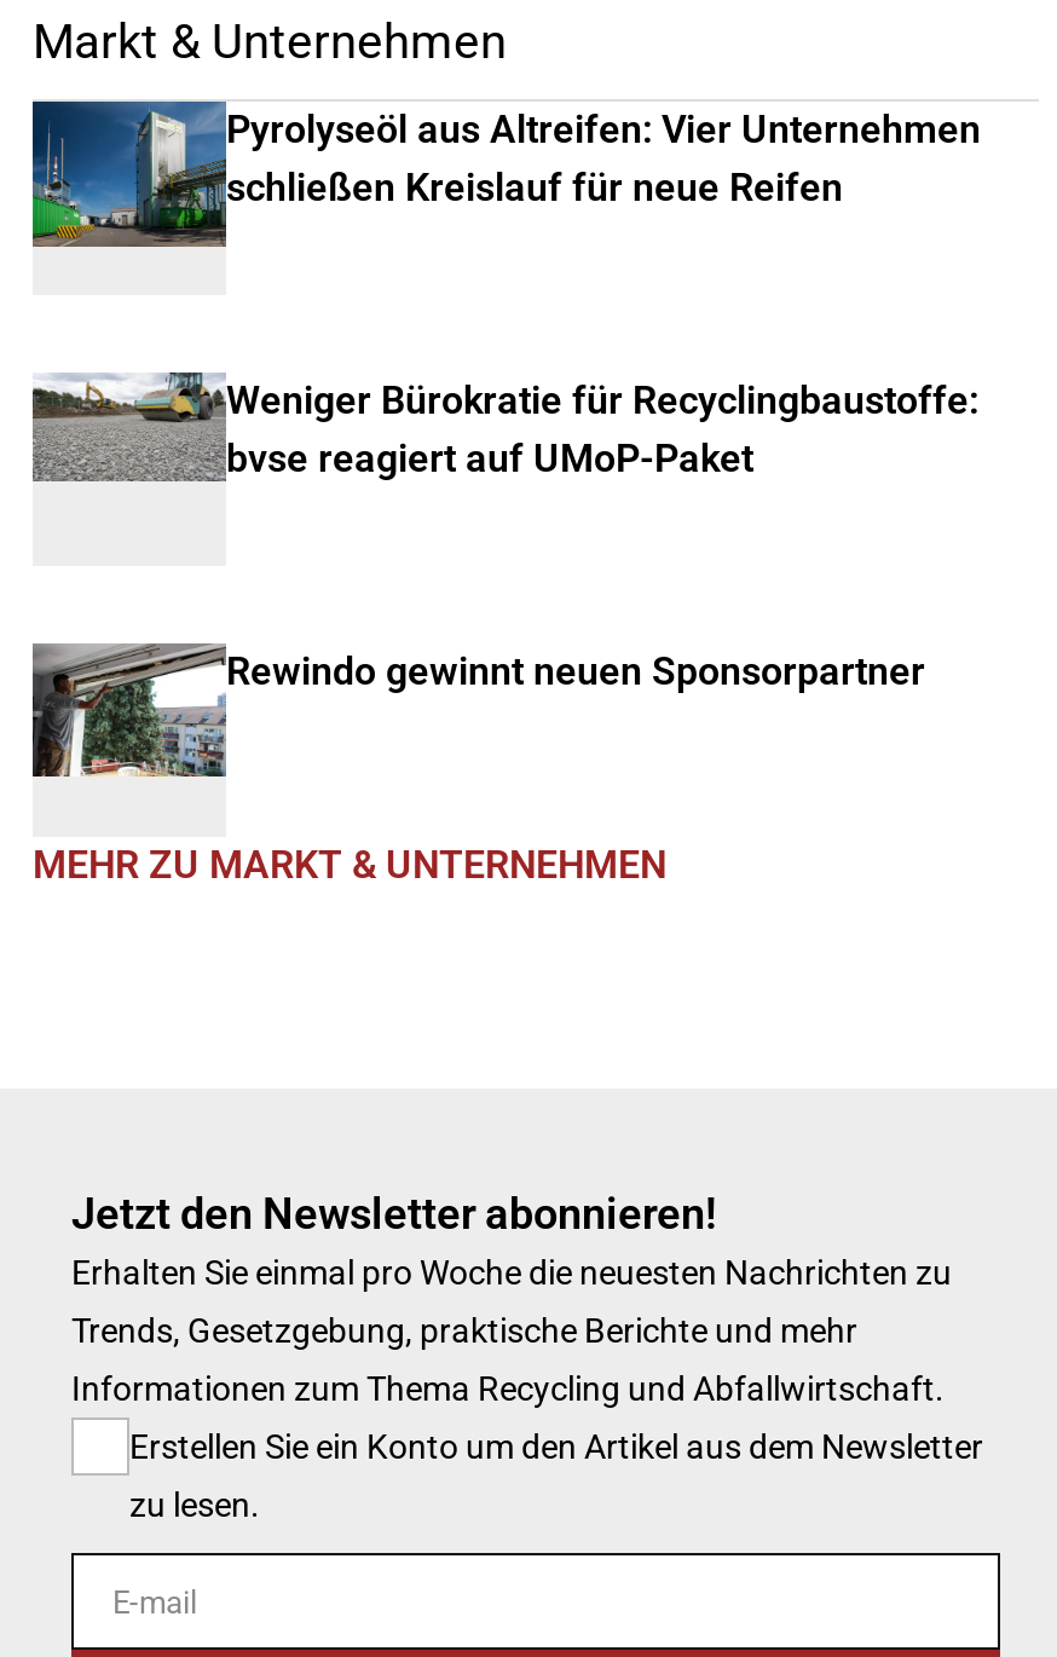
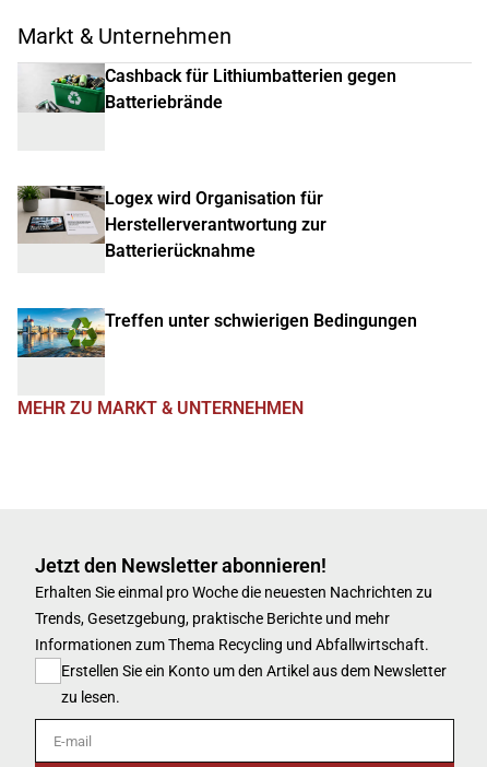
- [image]
- Pyrolyseöl aus Altreifen: Vier Unternehmen
- schließen Kreislauf für neue Reifen
+ [image]
+ Cashback für Lithiumbatterien gegen
+ Batteriebrände

- [image]
- Weniger Bürokratie für Recyclingbaustoffe:
- bvse reagiert auf UMoP-Paket
+ [image]
+ Logex wird Organisation für
+ Herstellerverantwortung zur
+ Batterierücknahme

- [image]
- Rewindo gewinnt neuen Sponsorpartner
+ [image]
+ Treffen unter schwierigen Bedingungen
